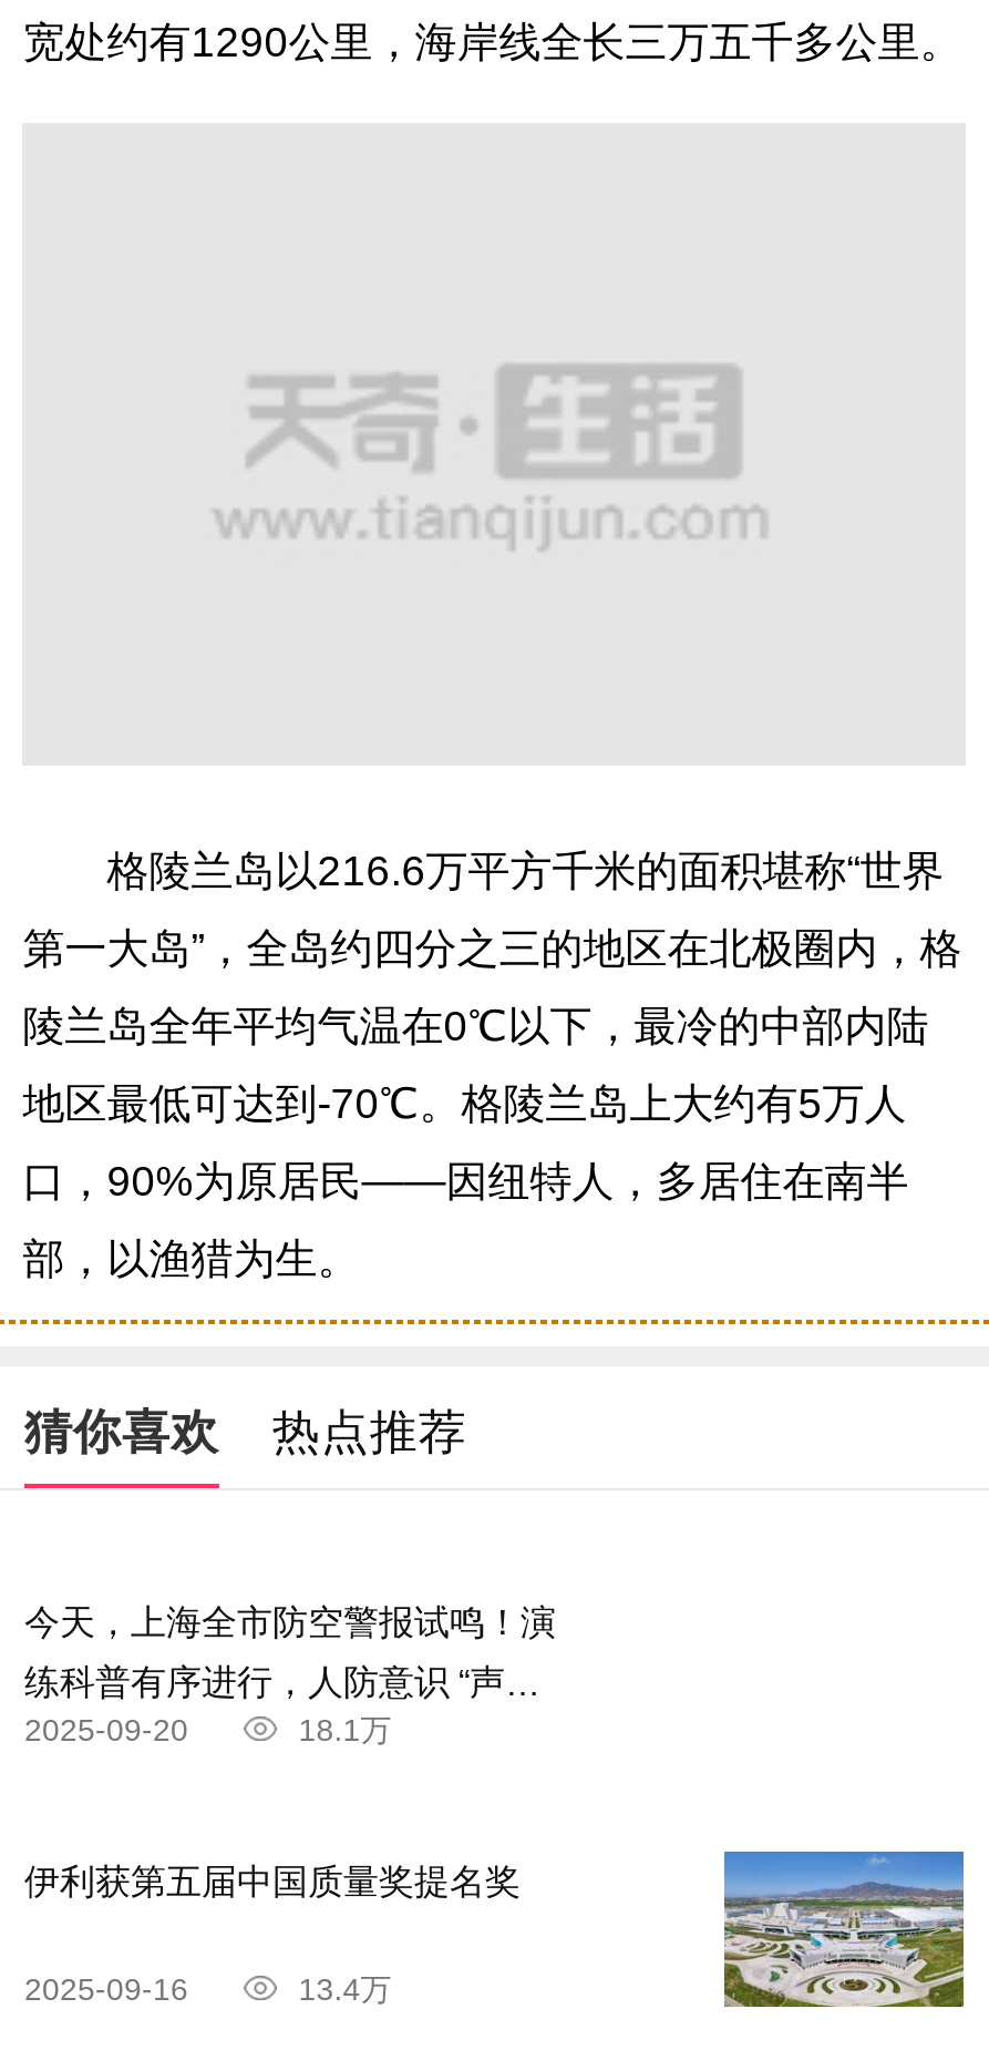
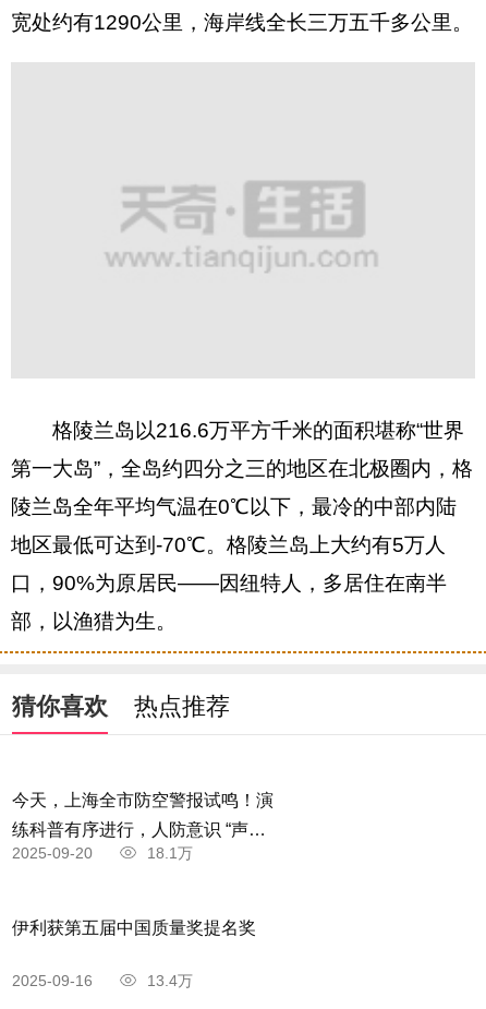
- [image]
